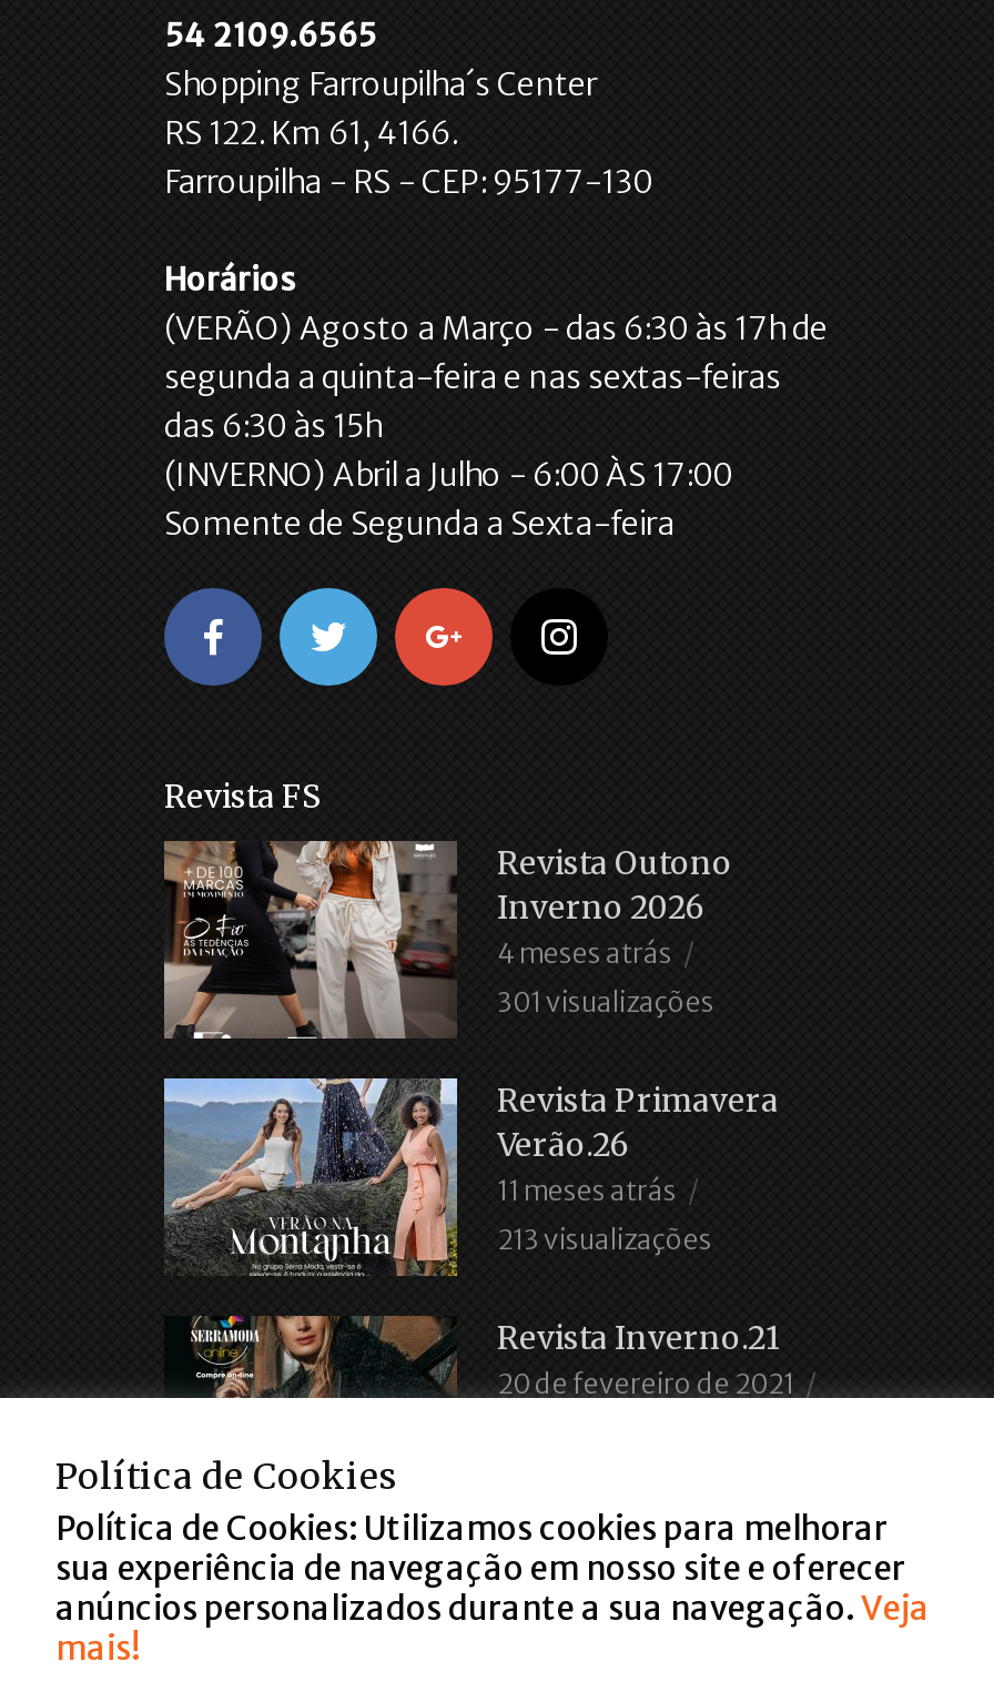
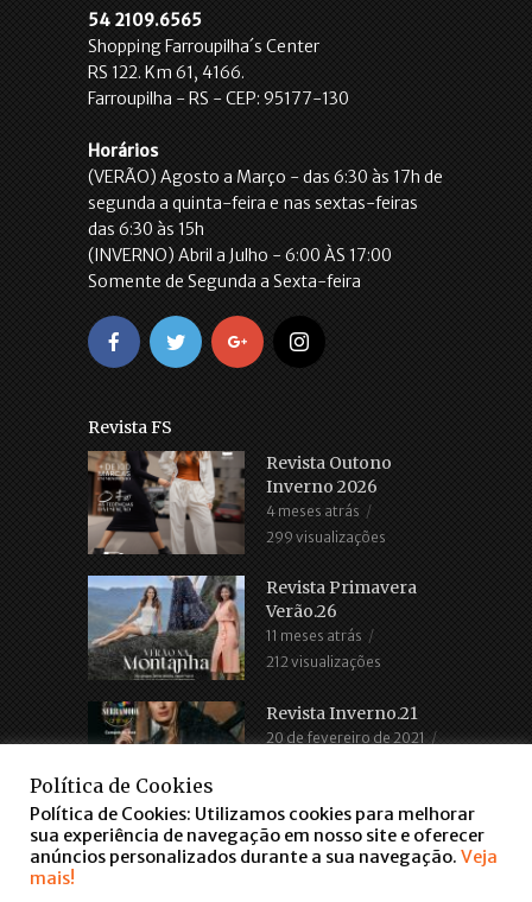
- 301 visualizações
+ 299 visualizações

- 213 visualizações
+ 212 visualizações
